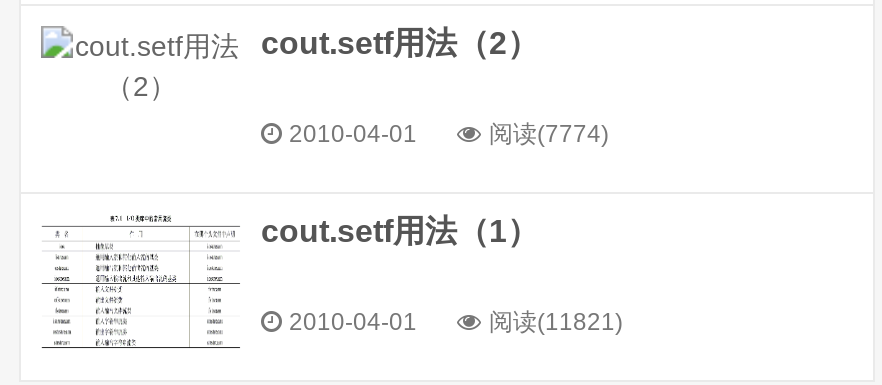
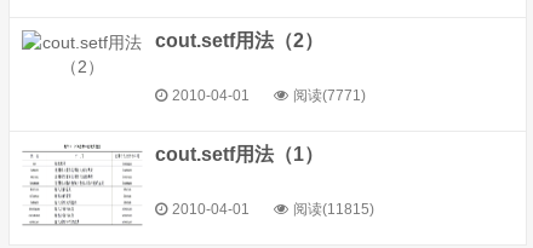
- 阅读(7774)
+ 阅读(7771)

- 阅读(11821)
+ 阅读(11815)
